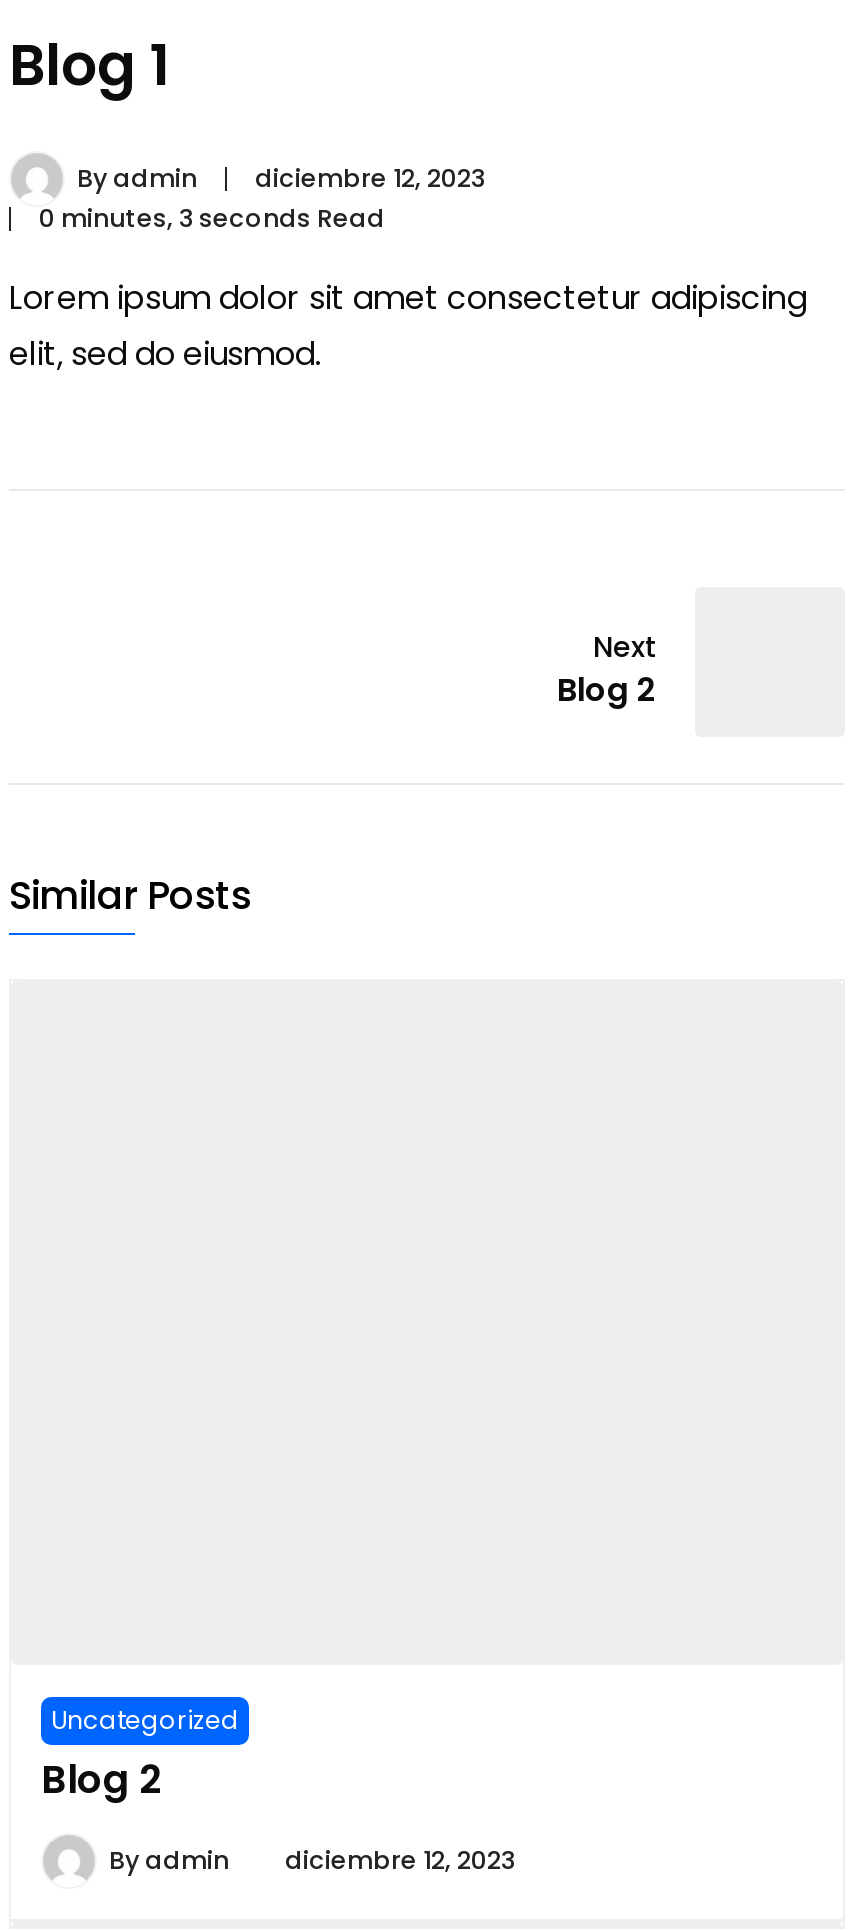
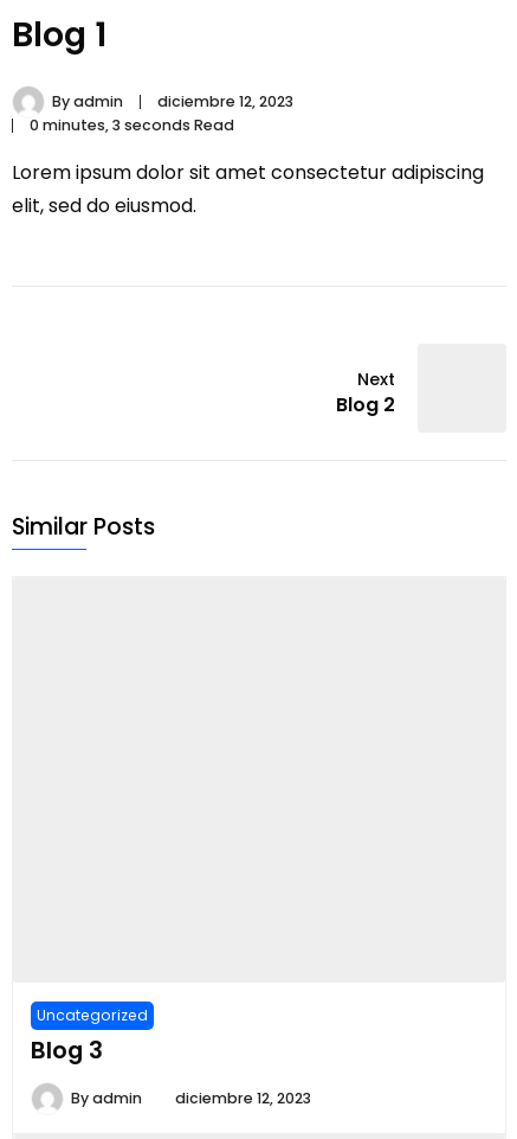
- Blog 2
+ Blog 3
